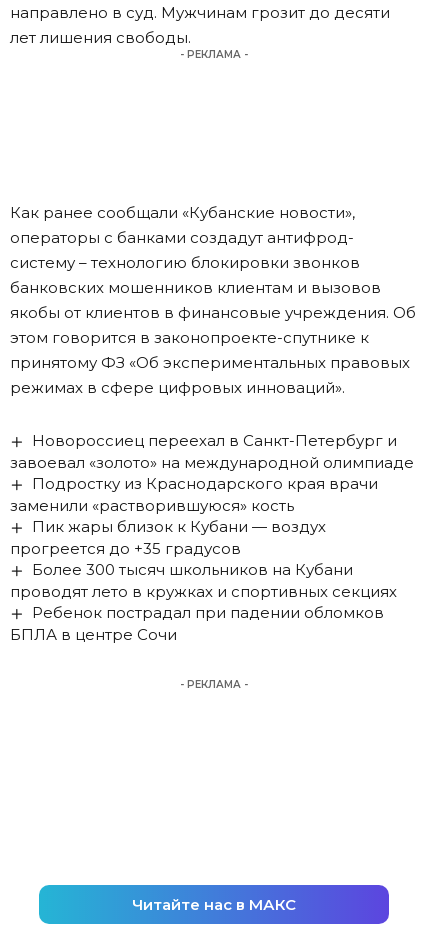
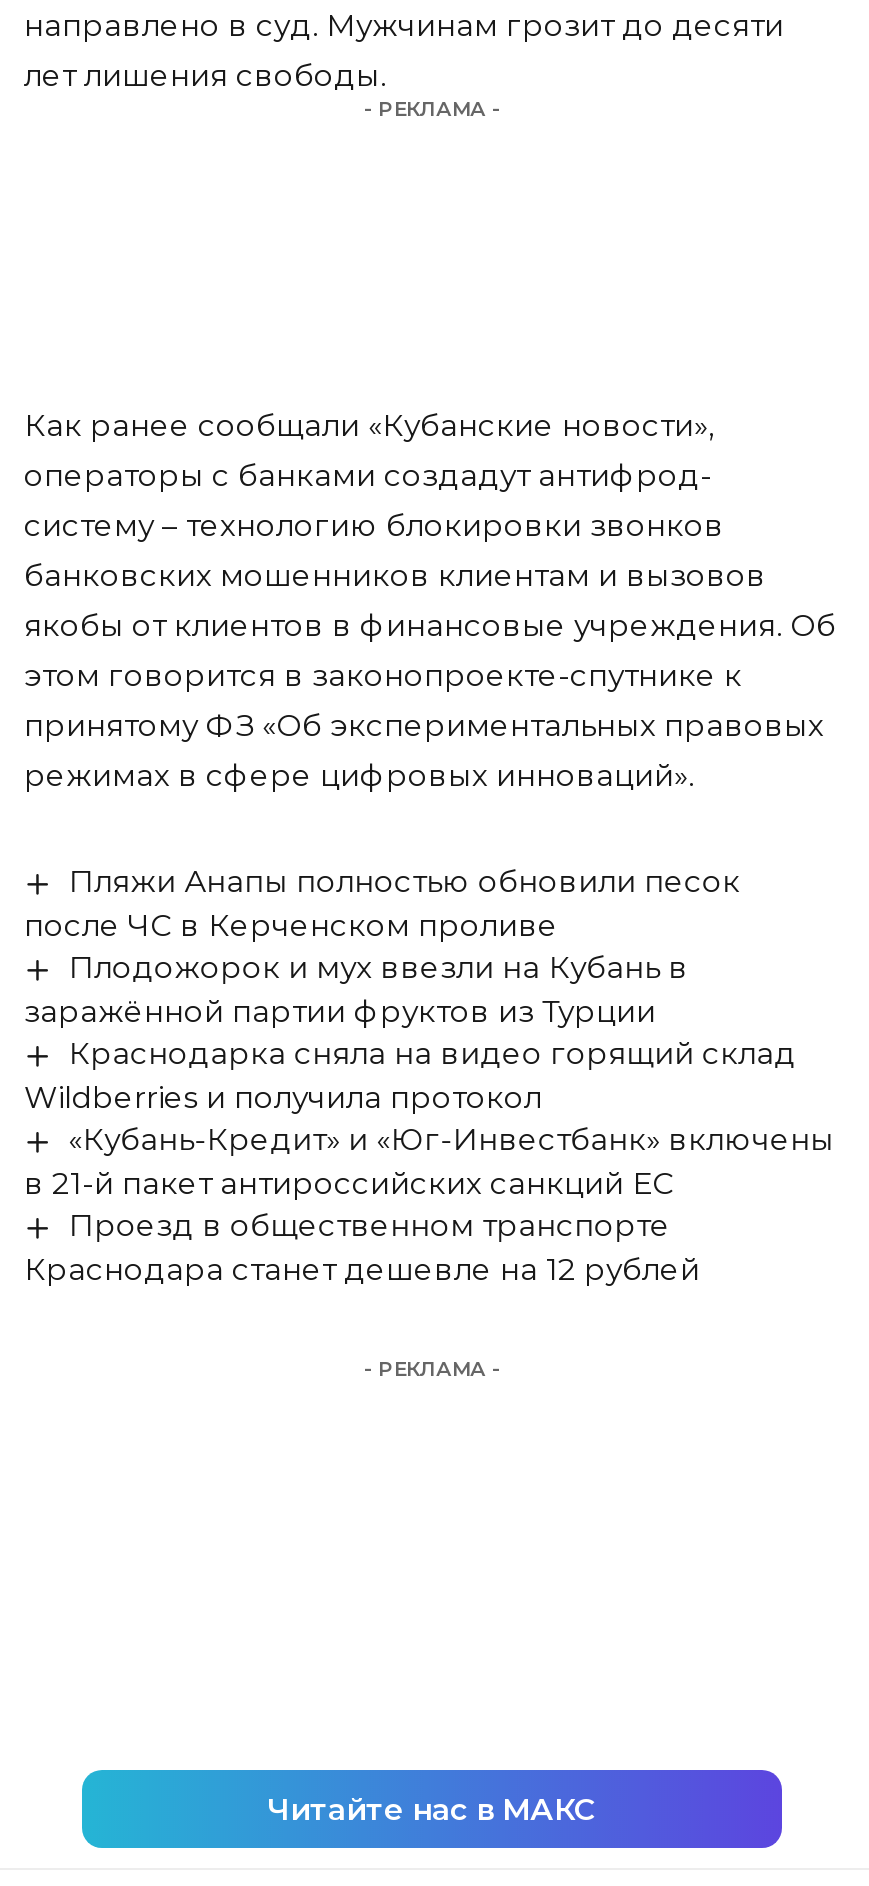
- Новороссиец переехал в Санкт-Петербург и
- завоевал «золото» на международной олимпиаде
- Подростку из Краснодарского края врачи
- заменили «растворившуюся» кость
- Пик жары близок к Кубани — воздух
- прогреется до +35 градусов
- Более 300 тысяч школьников на Кубани
- проводят лето в кружках и спортивных секциях
- Ребенок пострадал при падении обломков
- БПЛА в центре Сочи
+ Пляжи Анапы полностью обновили песок
+ после ЧС в Керченском проливе
+ Плодожорок и мух ввезли на Кубань в
+ заражённой партии фруктов из Турции
+ Краснодарка сняла на видео горящий склад
+ Wildberries и получила протокол
+ «Кубань-Кредит» и «Юг-Инвестбанк» включены
+ в 21-й пакет антироссийских санкций ЕС
+ Проезд в общественном транспорте
+ Краснодара станет дешевле на 12 рублей
